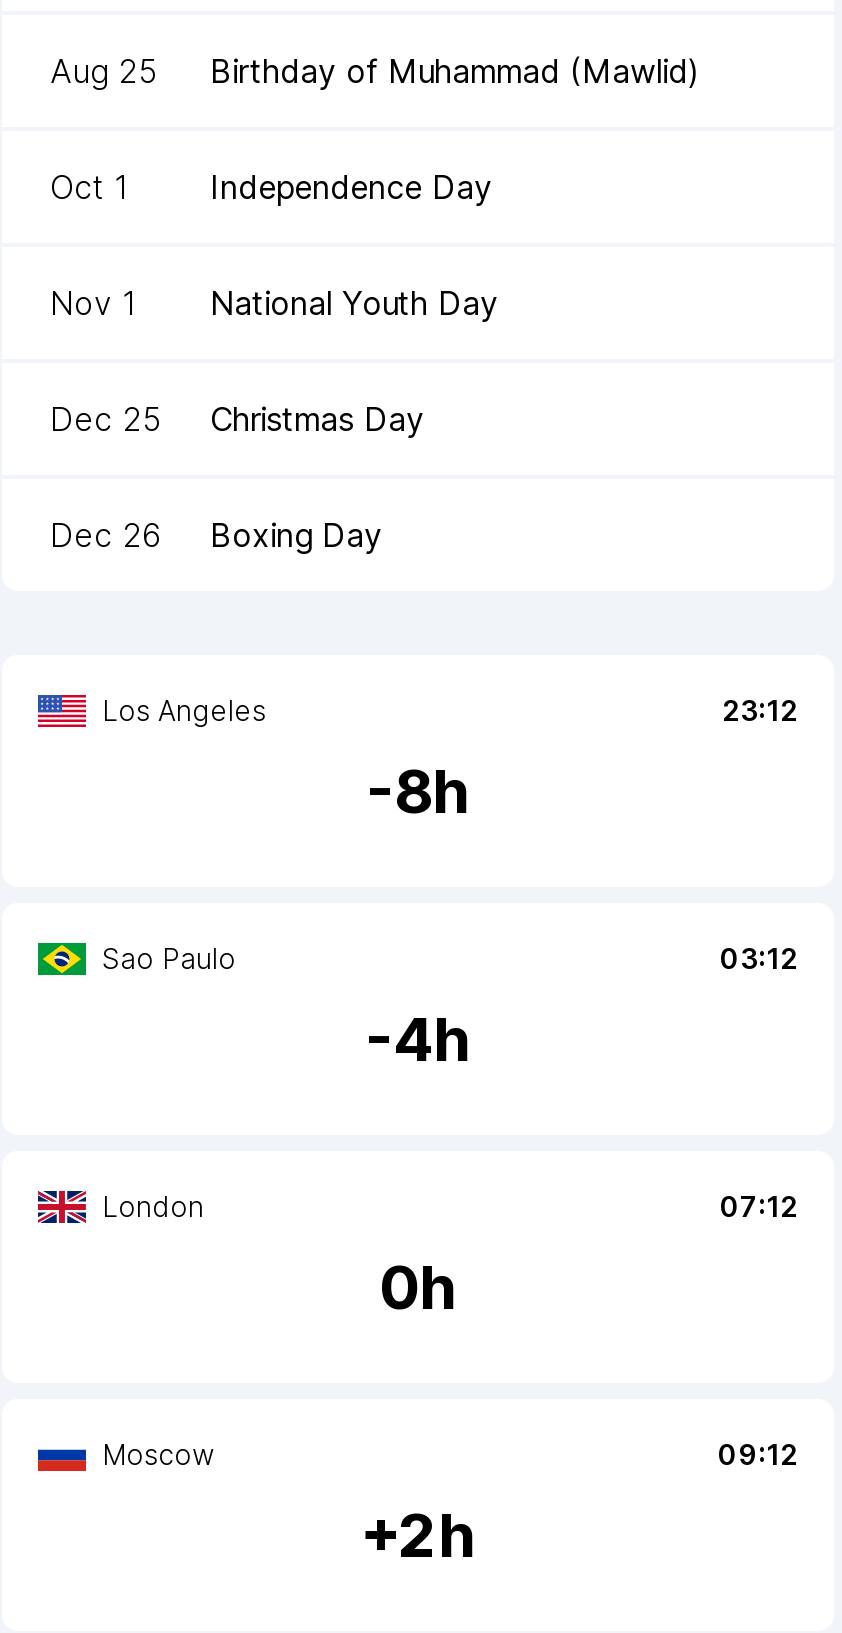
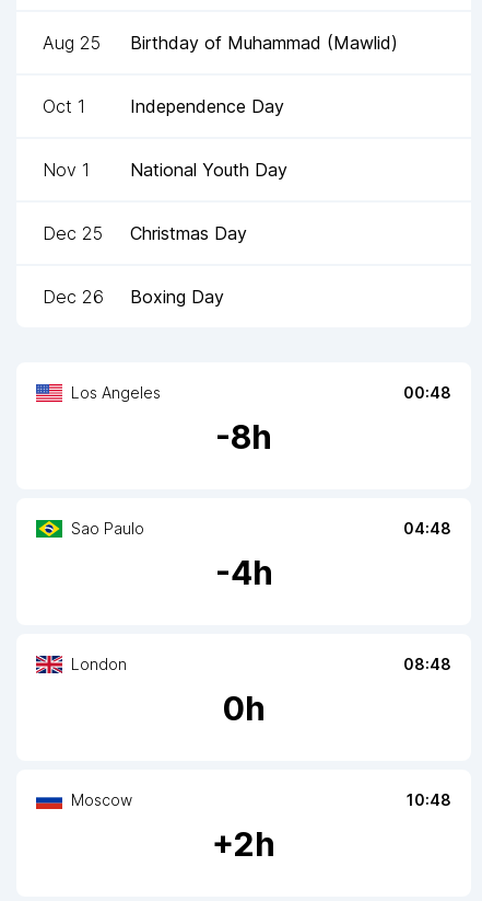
- 23:12
+ 00:48

- 03:12
+ 04:48

- 07:12
+ 08:48

- 09:12
+ 10:48
